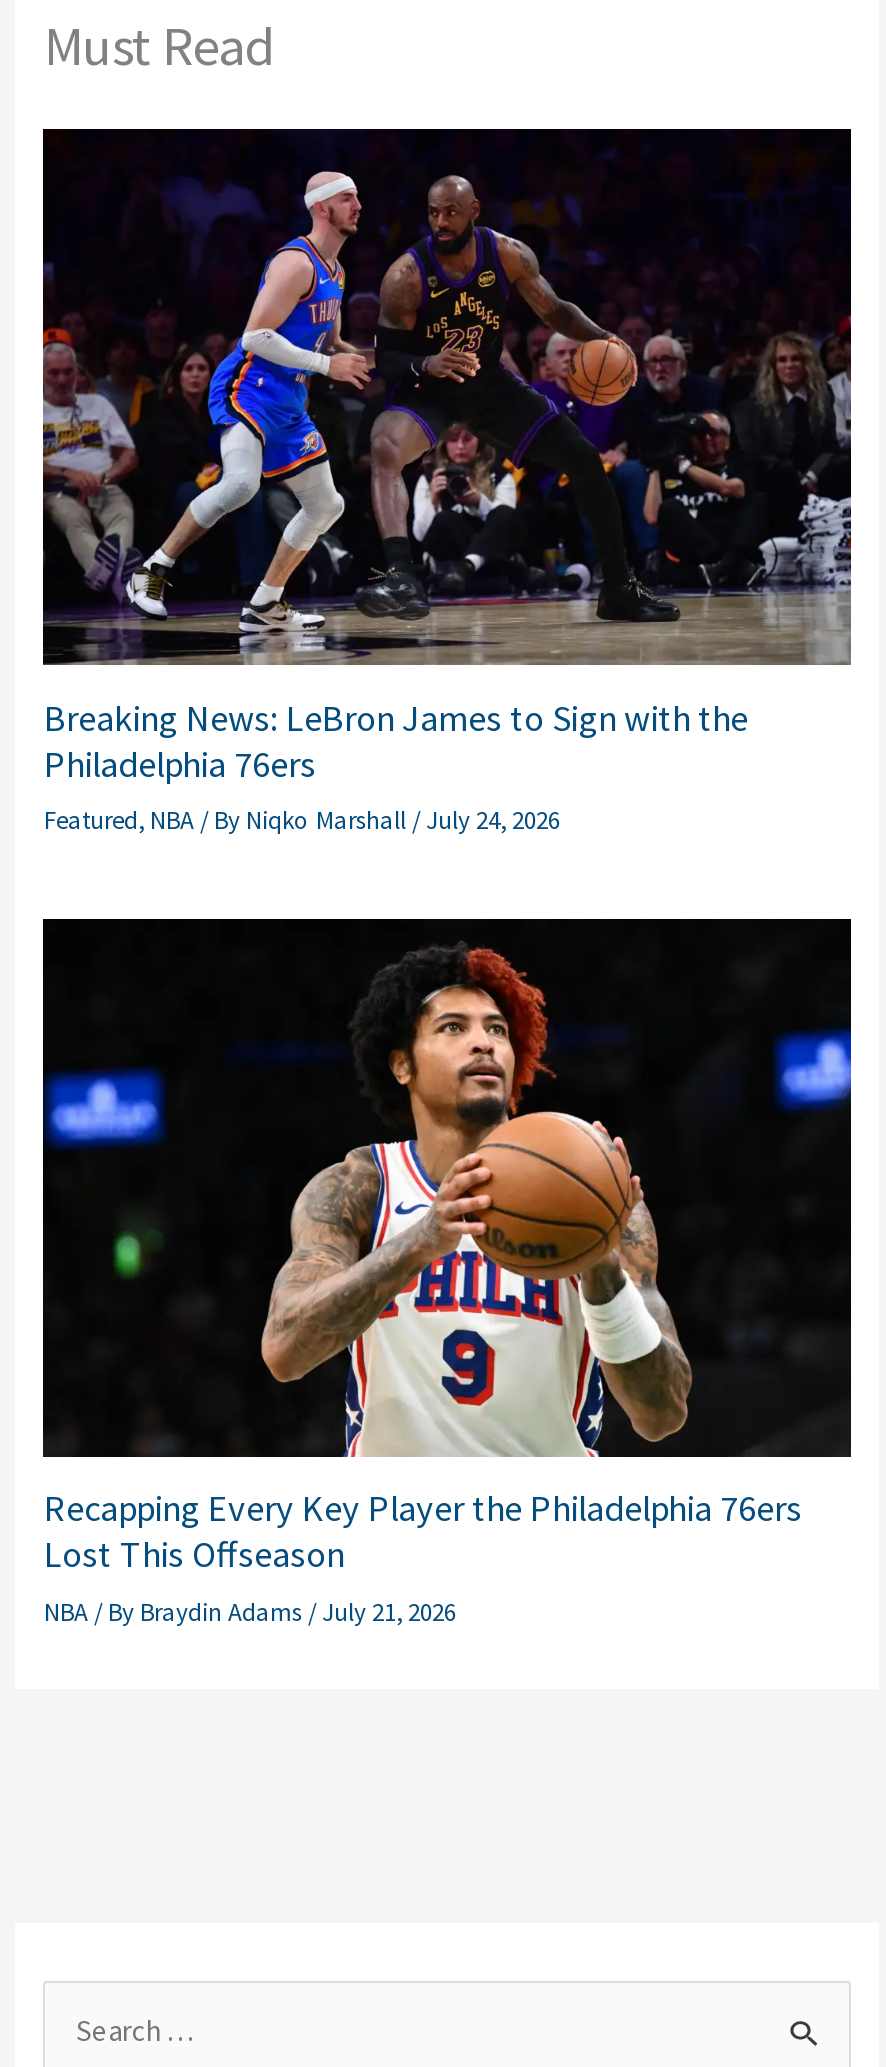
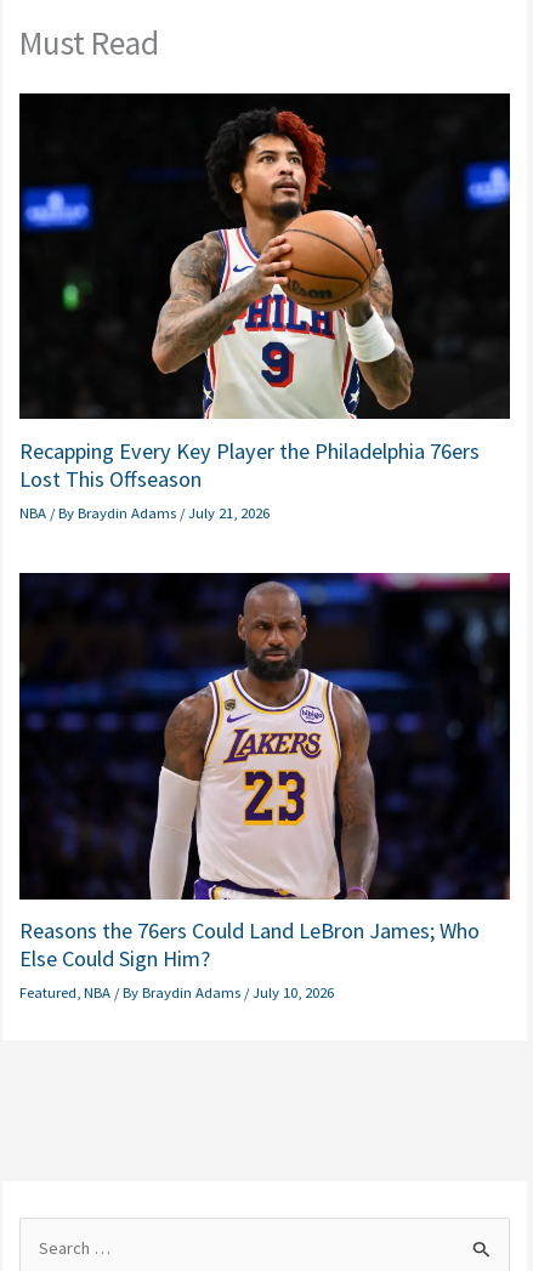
- [image]
- Breaking News: LeBron James to Sign with the
- Philadelphia 76ers
- Featured, NBA / By Niqko Marshall / July 24, 2026

moved up: [image] | Recapping Every Key Player the Philadelphia 76ers | Lost This Offseason | NBA / By Braydin Adams / July 21, 2026

+ [image]
+ Reasons the 76ers Could Land LeBron James; Who
+ Else Could Sign Him?
+ Featured, NBA / By Braydin Adams / July 10, 2026
